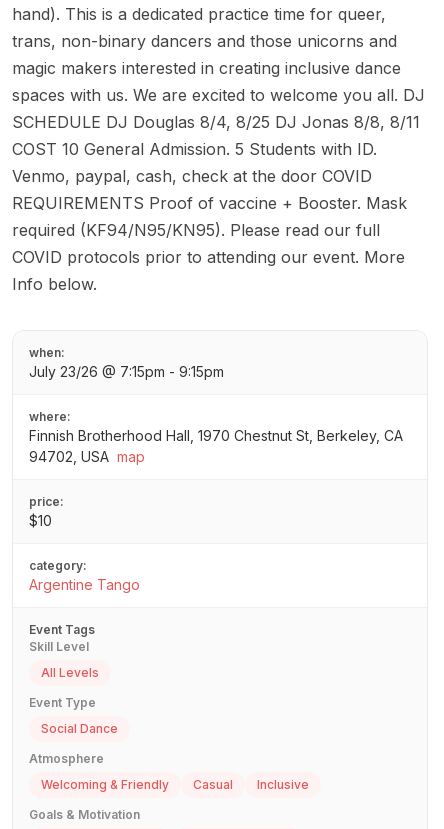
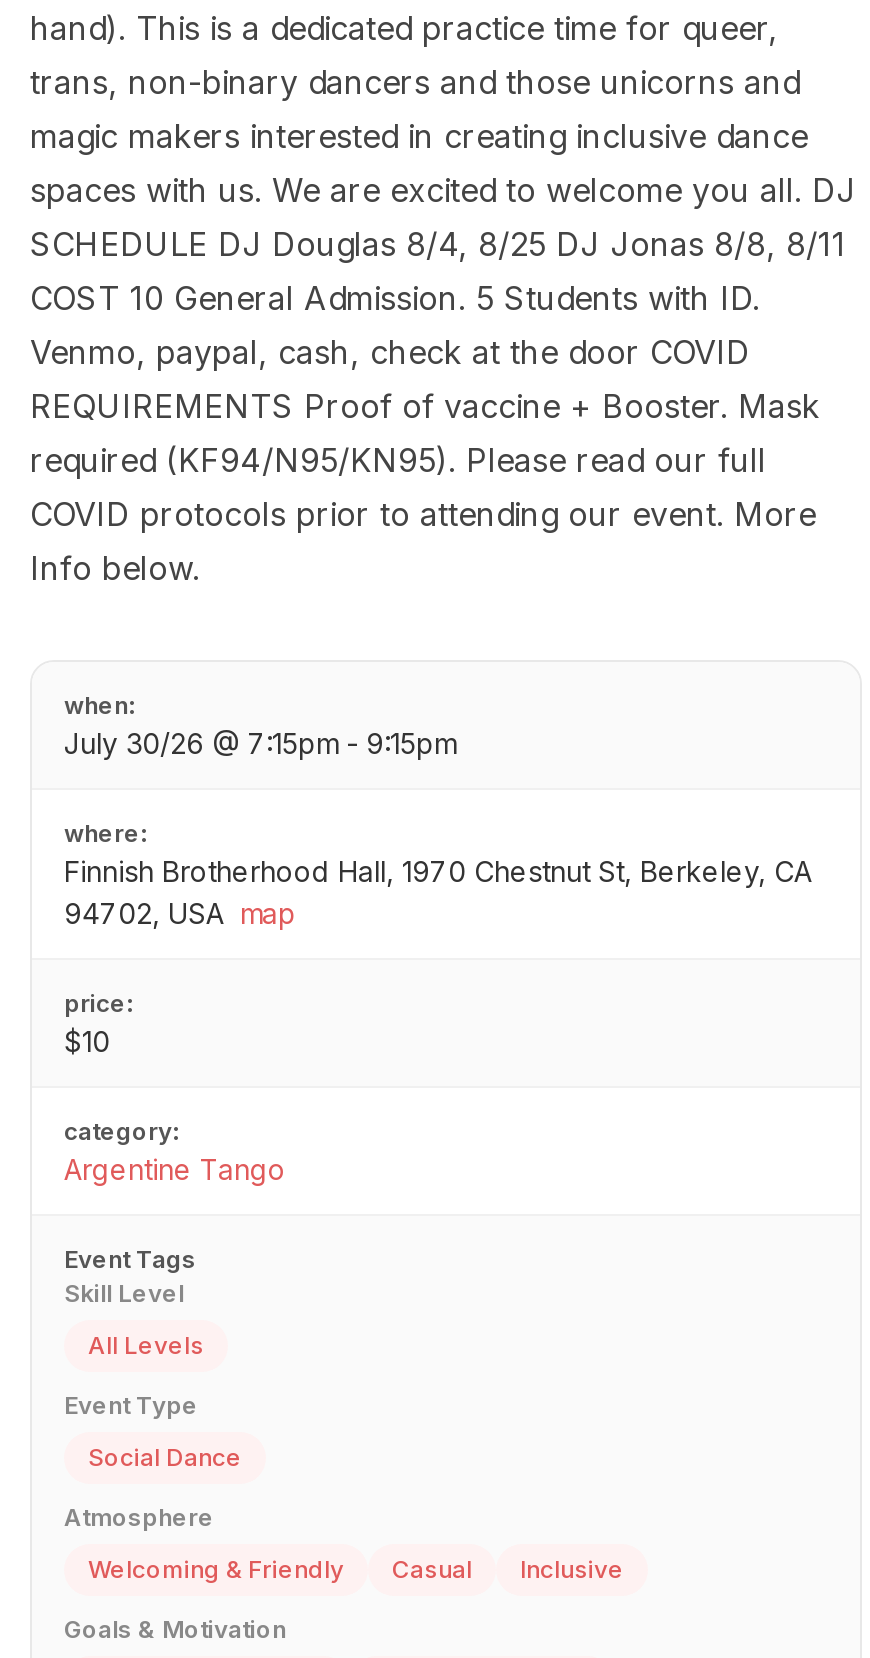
- July 23/26 @ 7:15pm - 9:15pm
+ July 30/26 @ 7:15pm - 9:15pm
